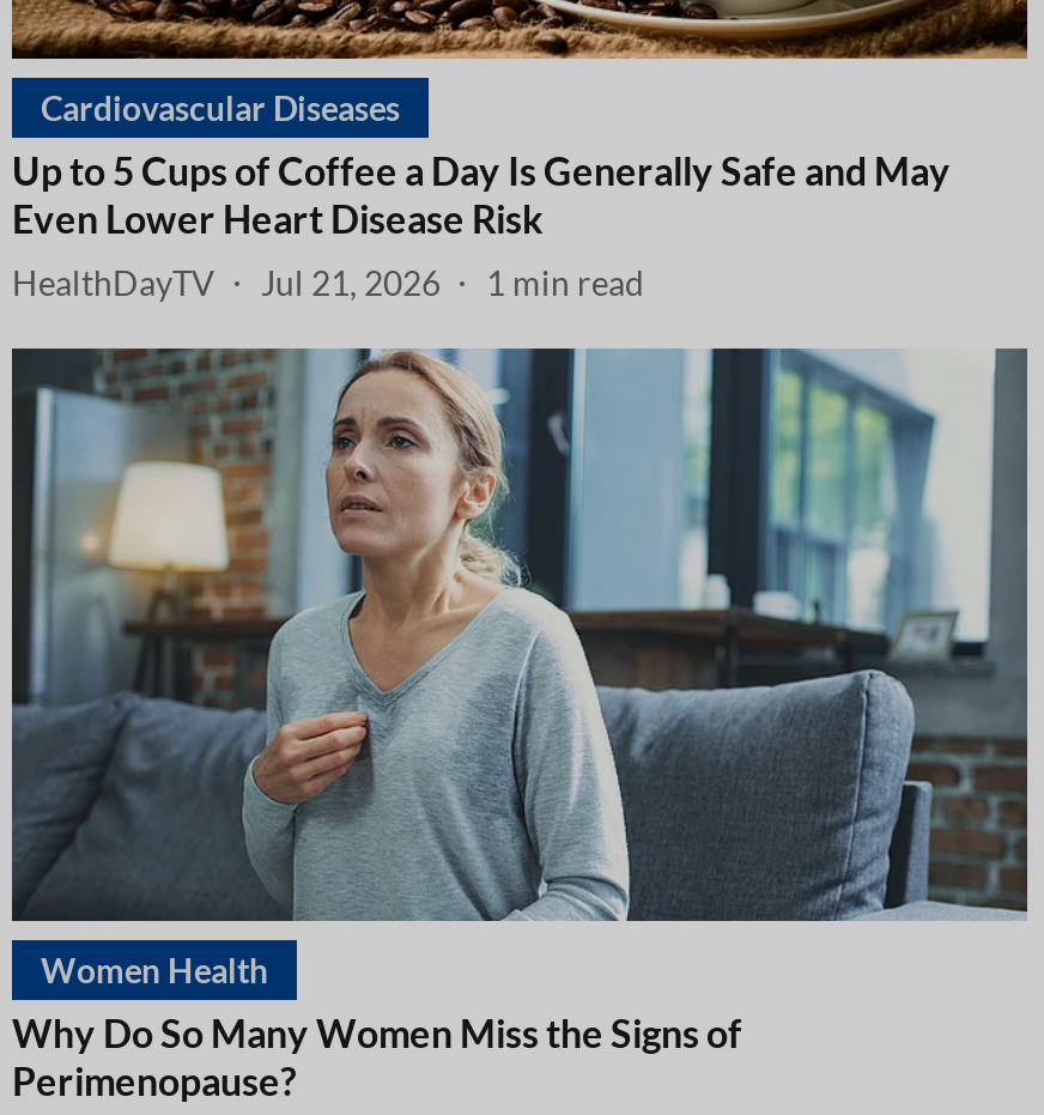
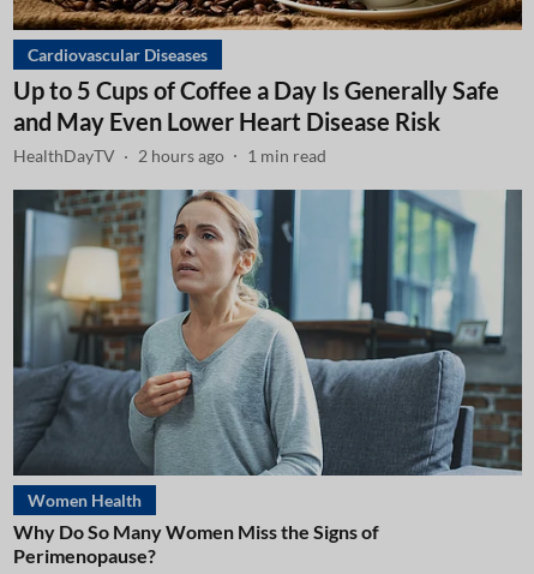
- HealthDayTV Jul 21, 2026 1 min read
+ HealthDayTV 2 hours ago 1 min read
